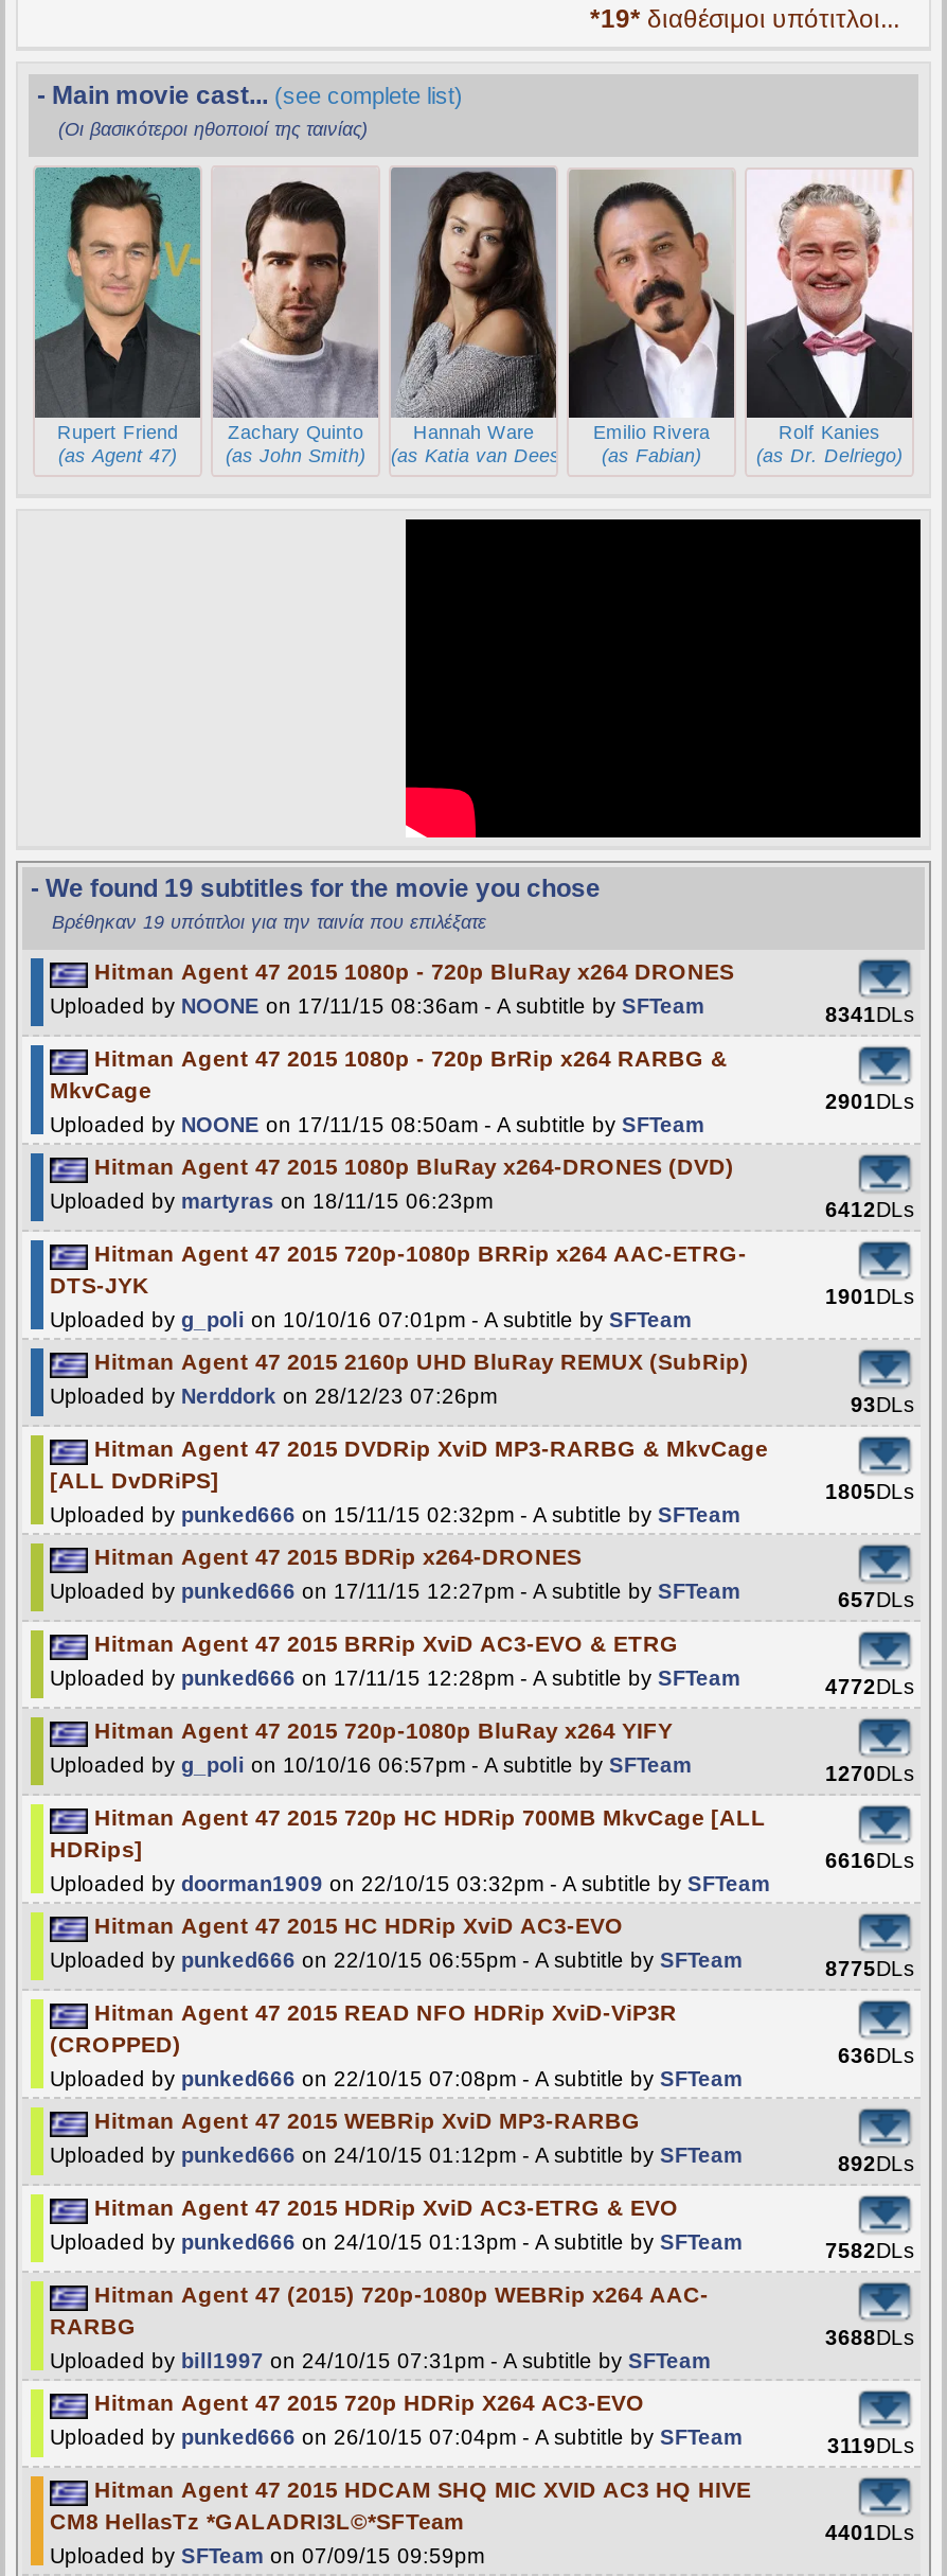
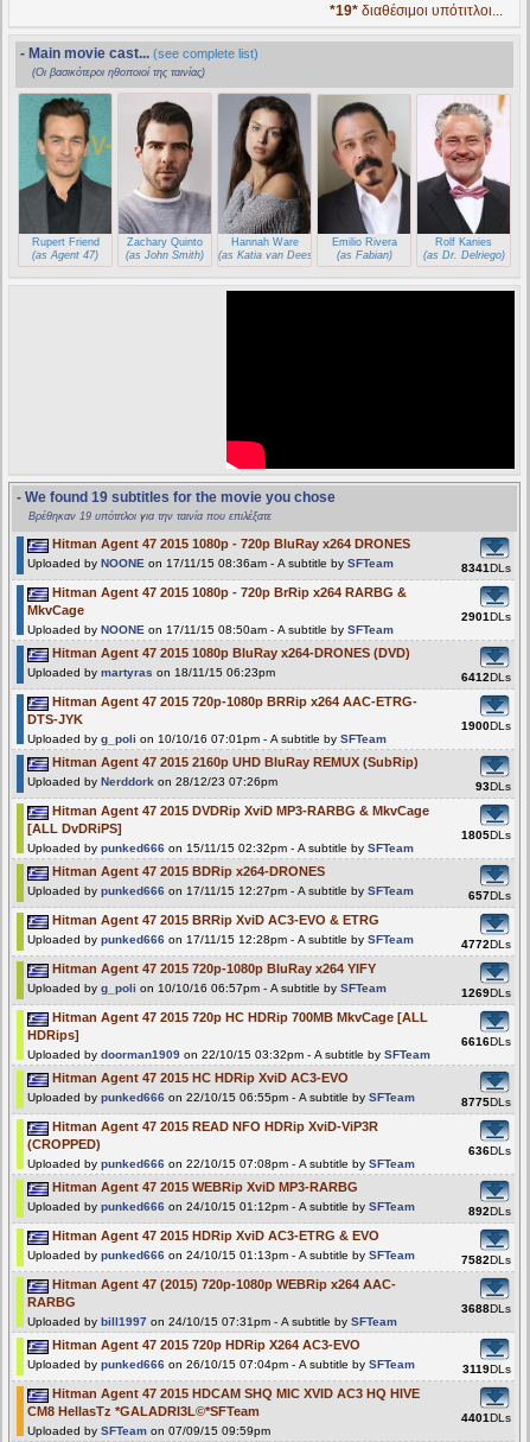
- 1901DLs
+ 1900DLs

- 1270DLs
+ 1269DLs
